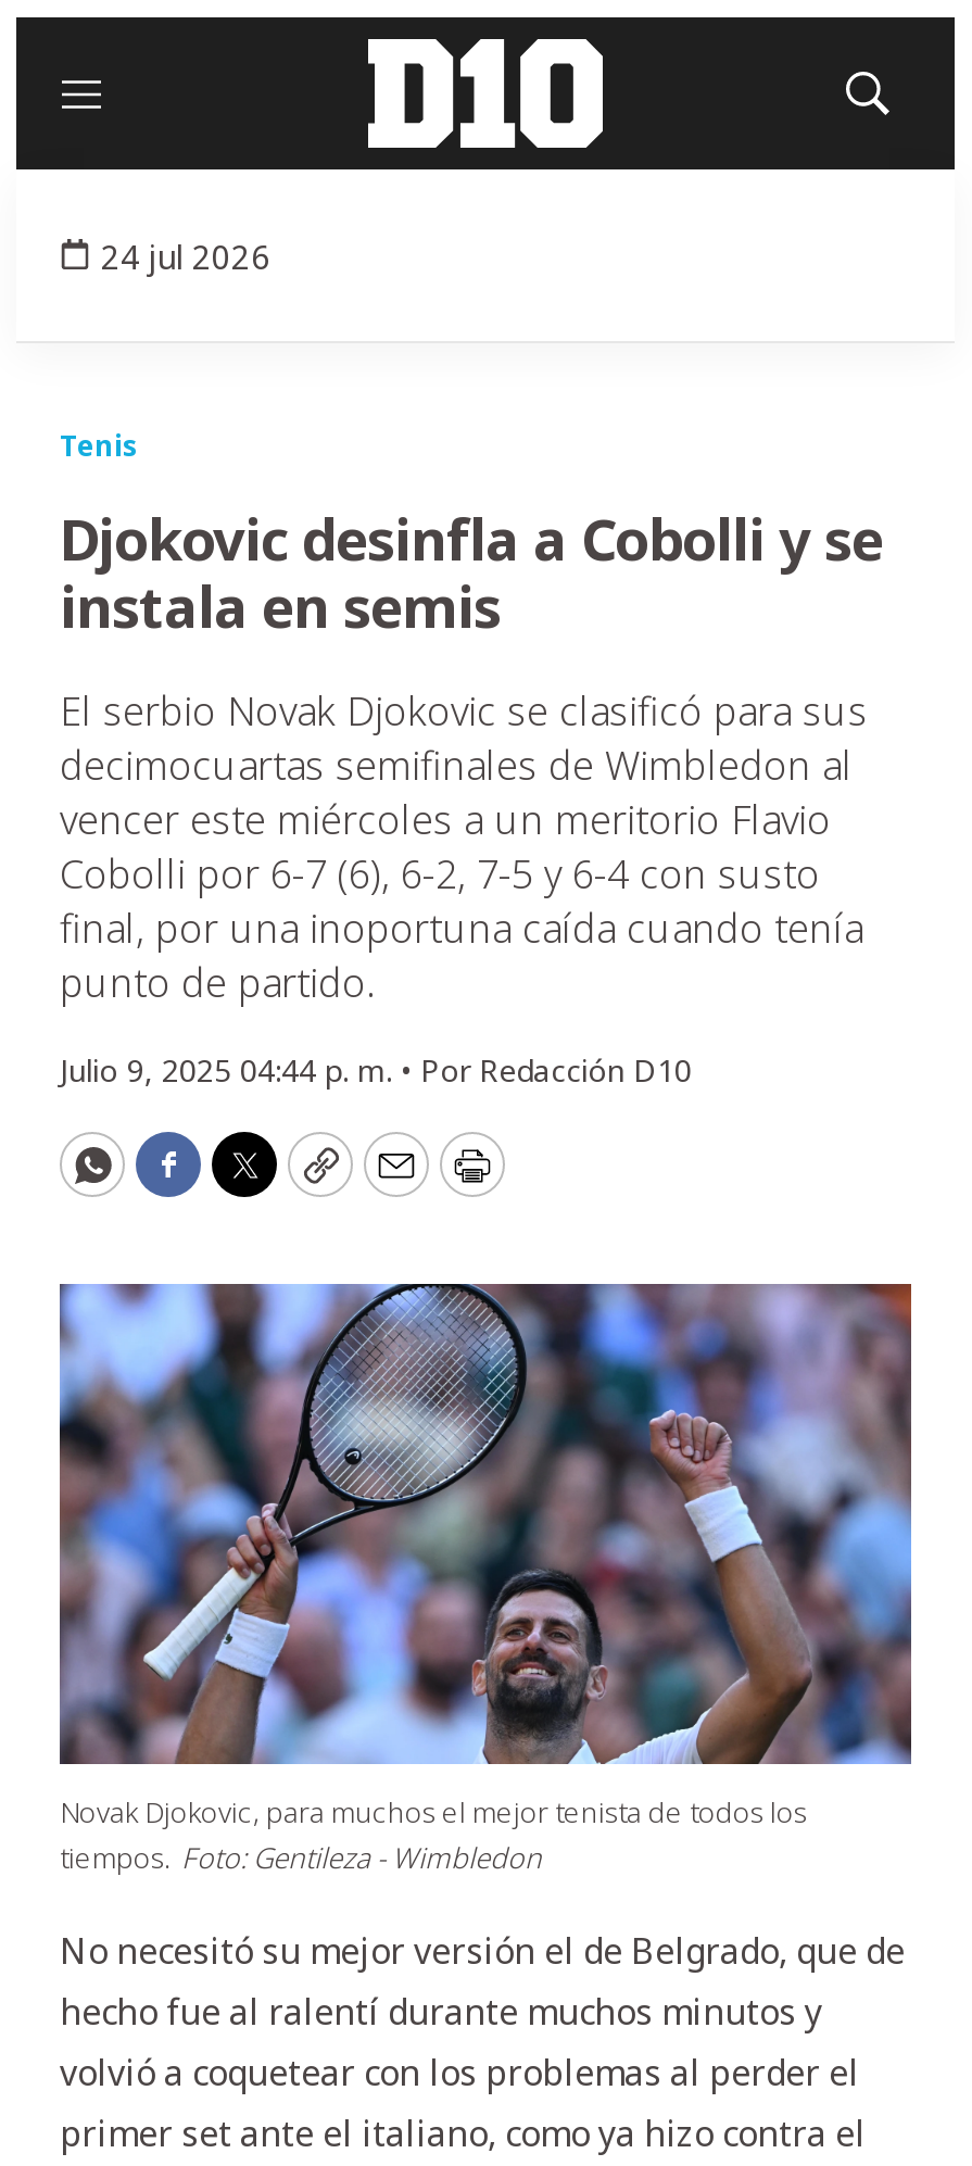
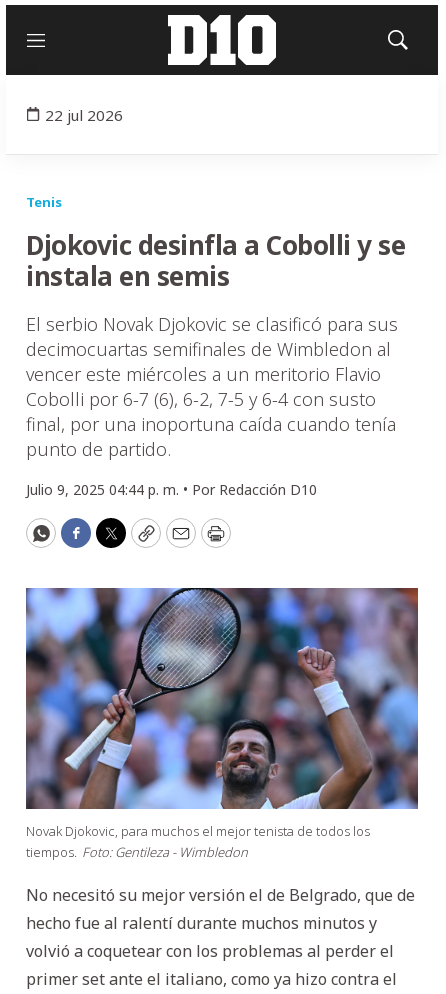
- 24 jul 2026
+ 22 jul 2026
